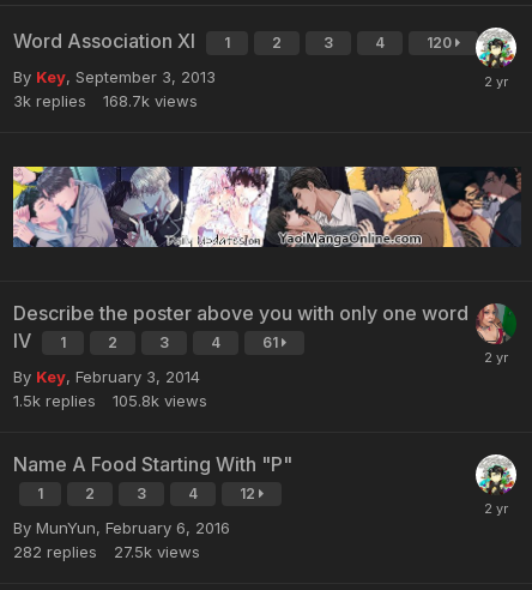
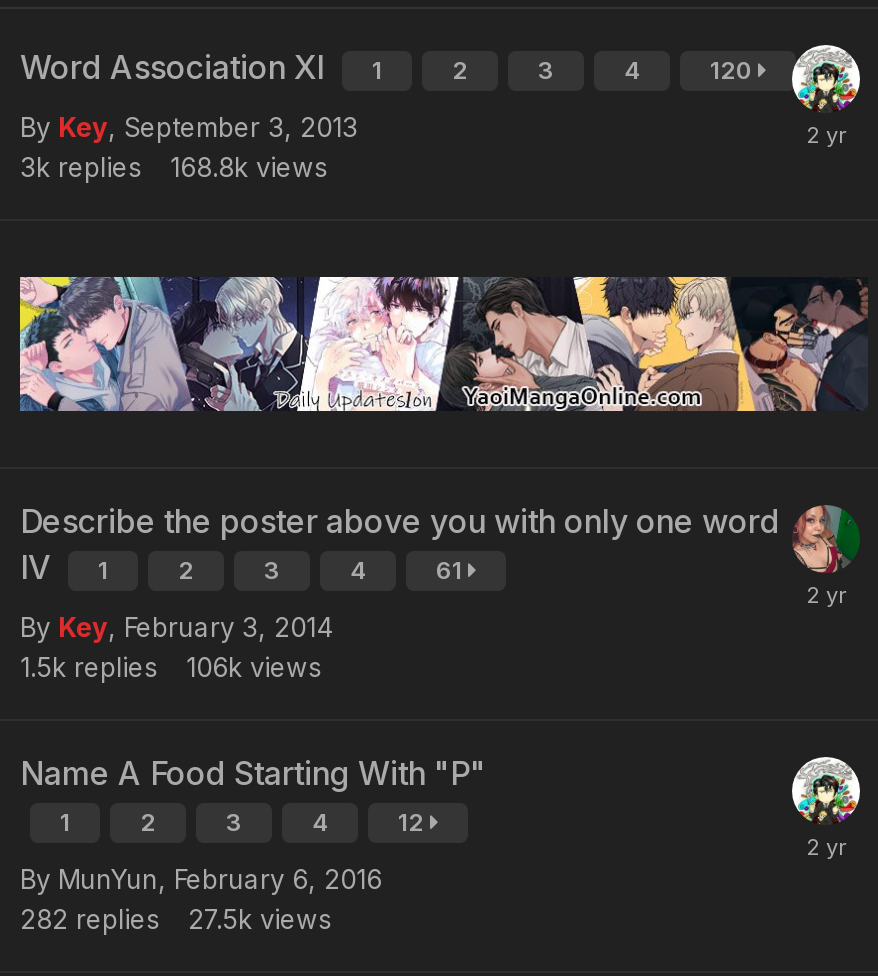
- 3k replies 168.7k views
+ 3k replies 168.8k views

- 1.5k replies 105.8k views
+ 1.5k replies 106k views
